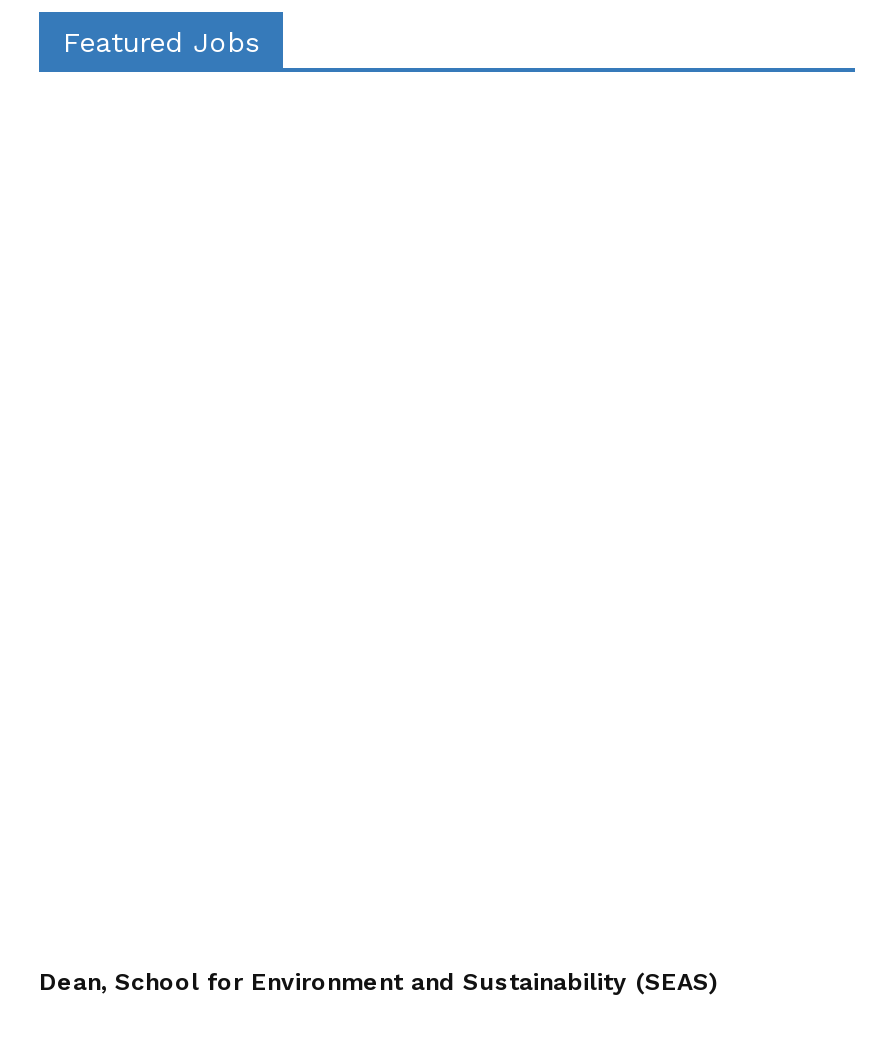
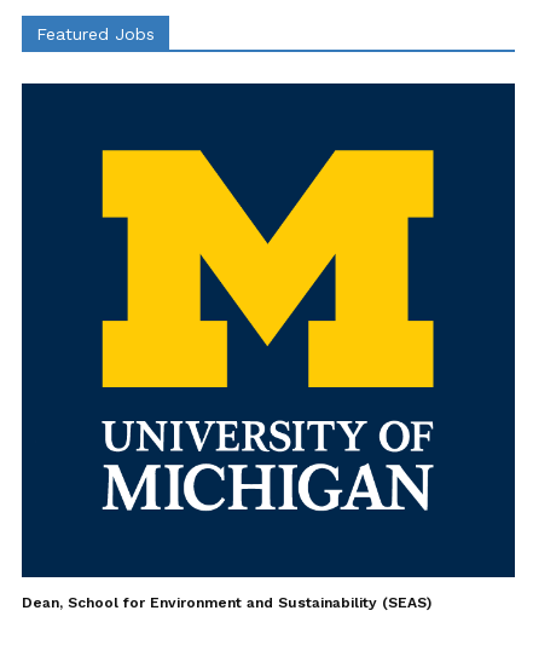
+ [image]
